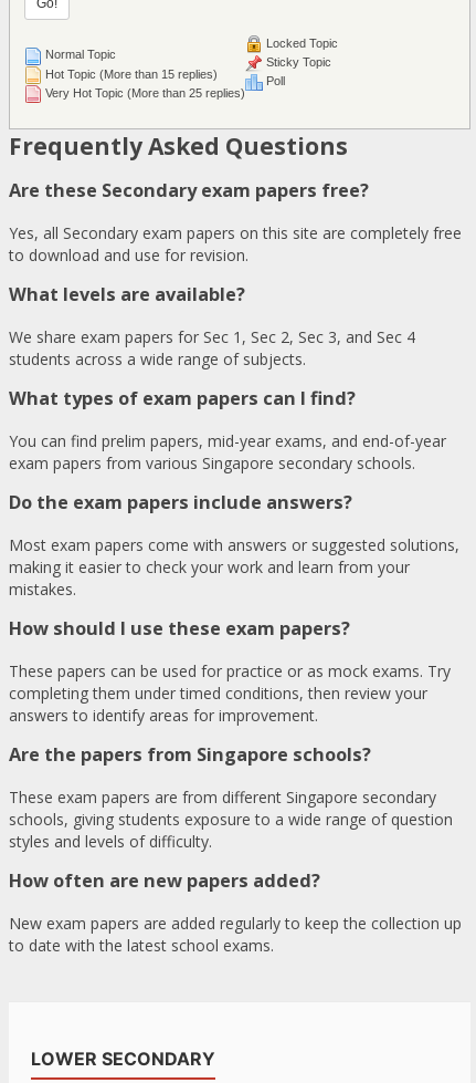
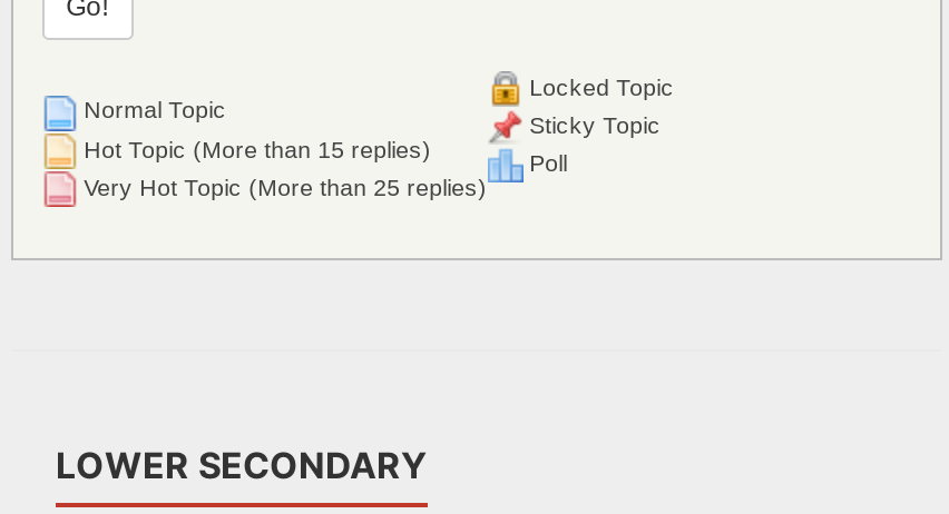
- Frequently Asked Questions
- Are these Secondary exam papers free?
- Yes, all Secondary exam papers on this site are completely free
- to download and use for revision.
- What levels are available?
- We share exam papers for Sec 1, Sec 2, Sec 3, and Sec 4
- students across a wide range of subjects.
- What types of exam papers can I find?
- You can find prelim papers, mid-year exams, and end-of-year
- exam papers from various Singapore secondary schools.
- Do the exam papers include answers?
- Most exam papers come with answers or suggested solutions,
- making it easier to check your work and learn from your
- mistakes.
- How should I use these exam papers?
- These papers can be used for practice or as mock exams. Try
- completing them under timed conditions, then review your
- answers to identify areas for improvement.
- Are the papers from Singapore schools?
- These exam papers are from different Singapore secondary
- schools, giving students exposure to a wide range of question
- styles and levels of difficulty.
- How often are new papers added?
- New exam papers are added regularly to keep the collection up
- to date with the latest school exams.
